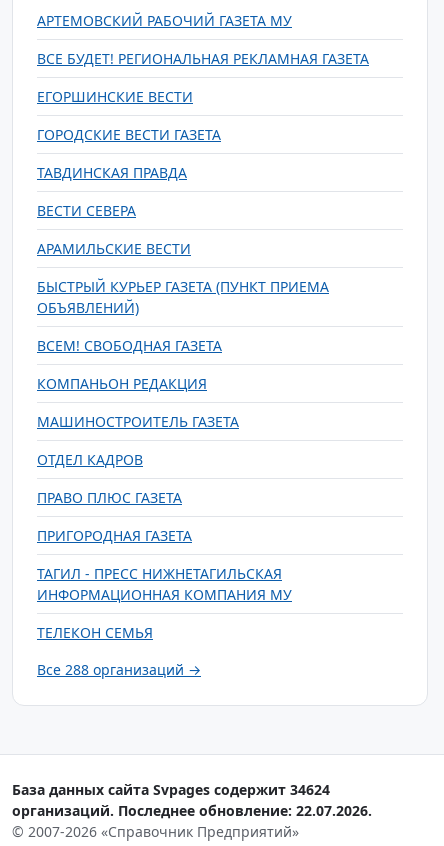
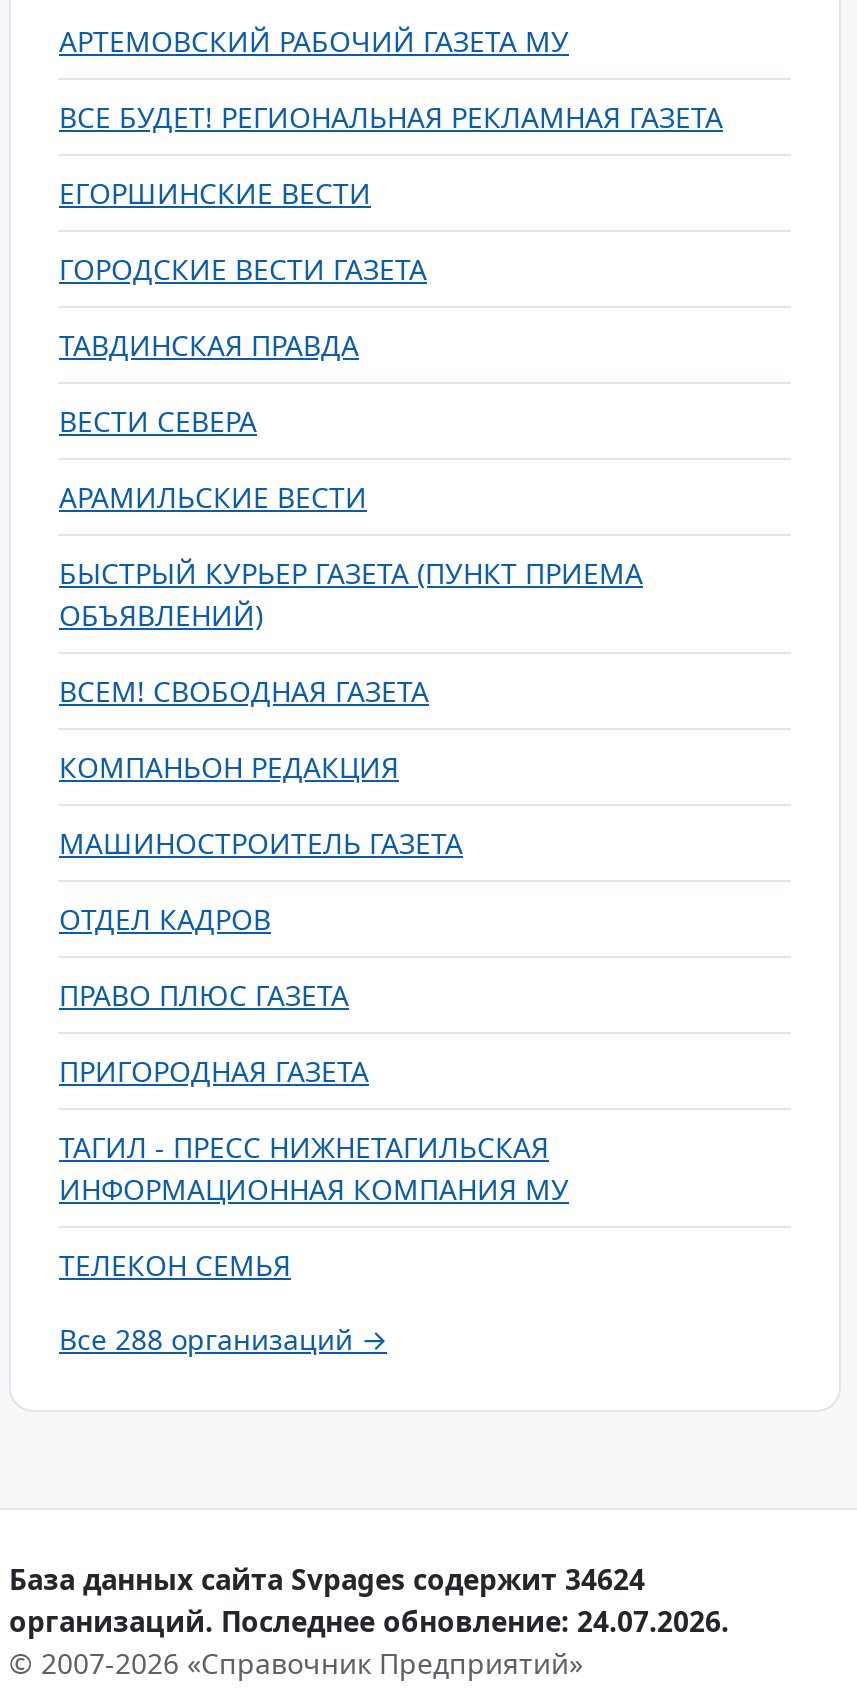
- организаций. Последнее обновление: 22.07.2026.
+ организаций. Последнее обновление: 24.07.2026.
